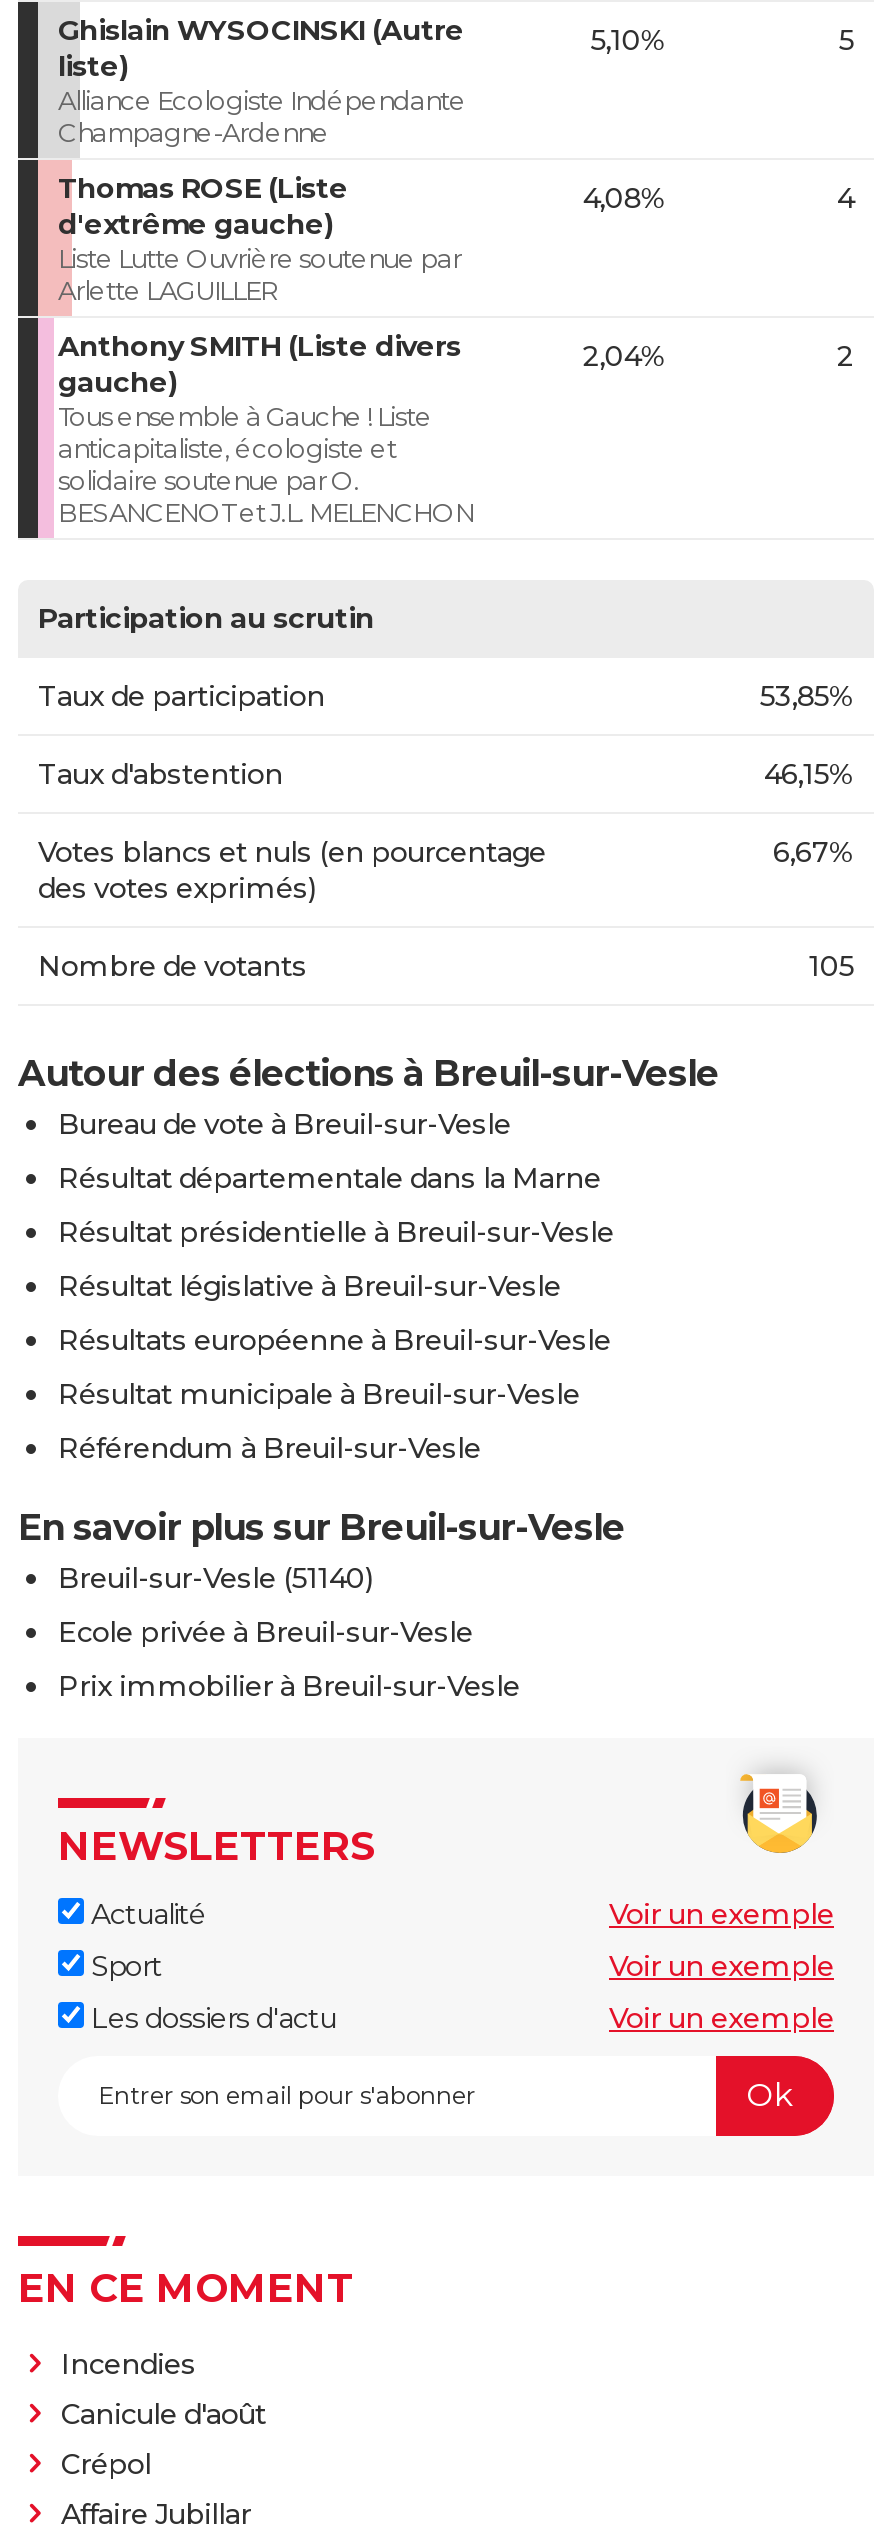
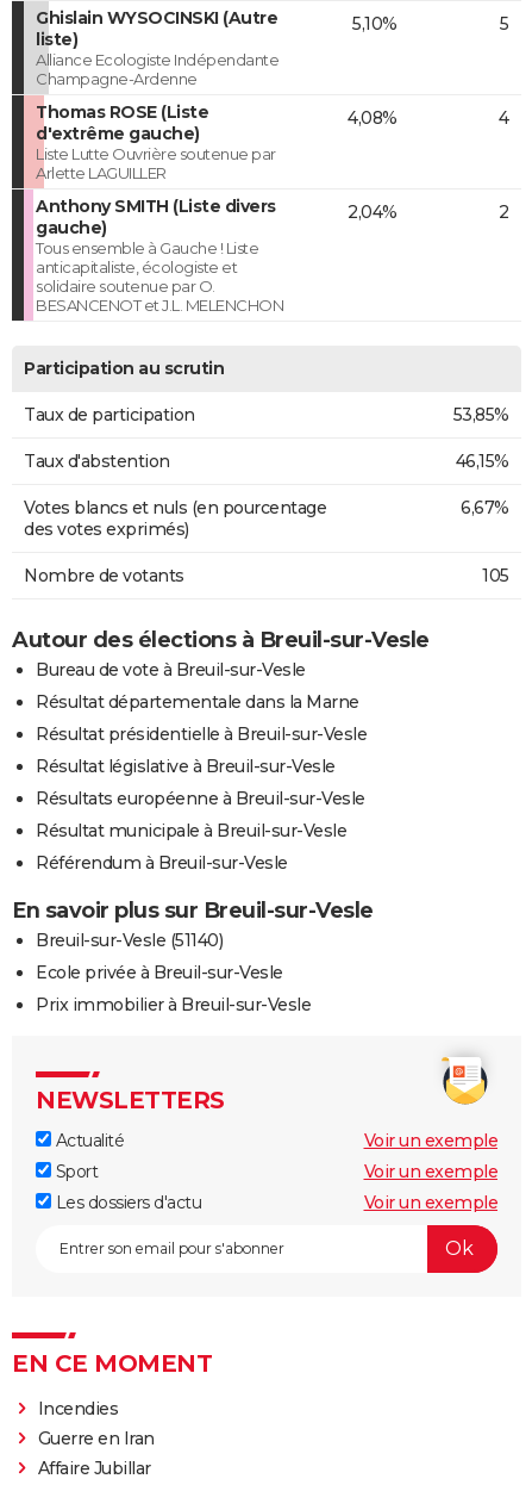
- Canicule d'août
- Crépol
+ Guerre en Iran
